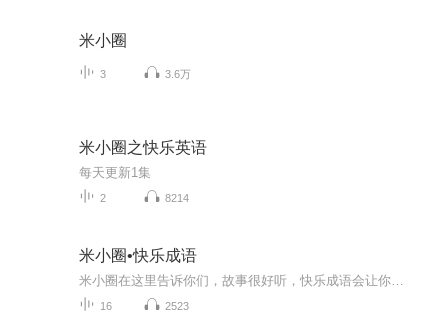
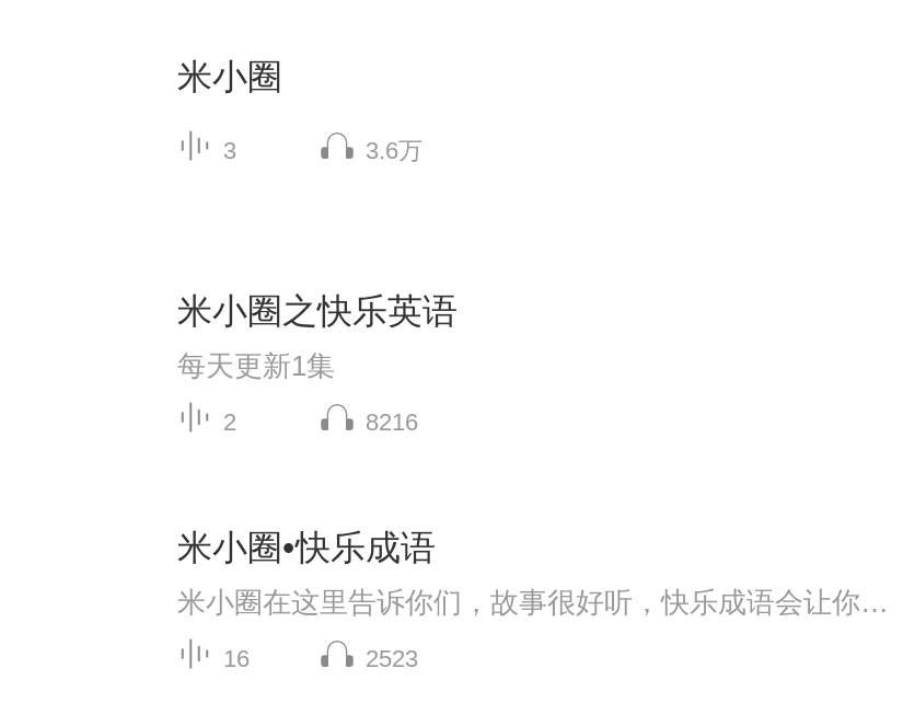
- 8214
+ 8216
